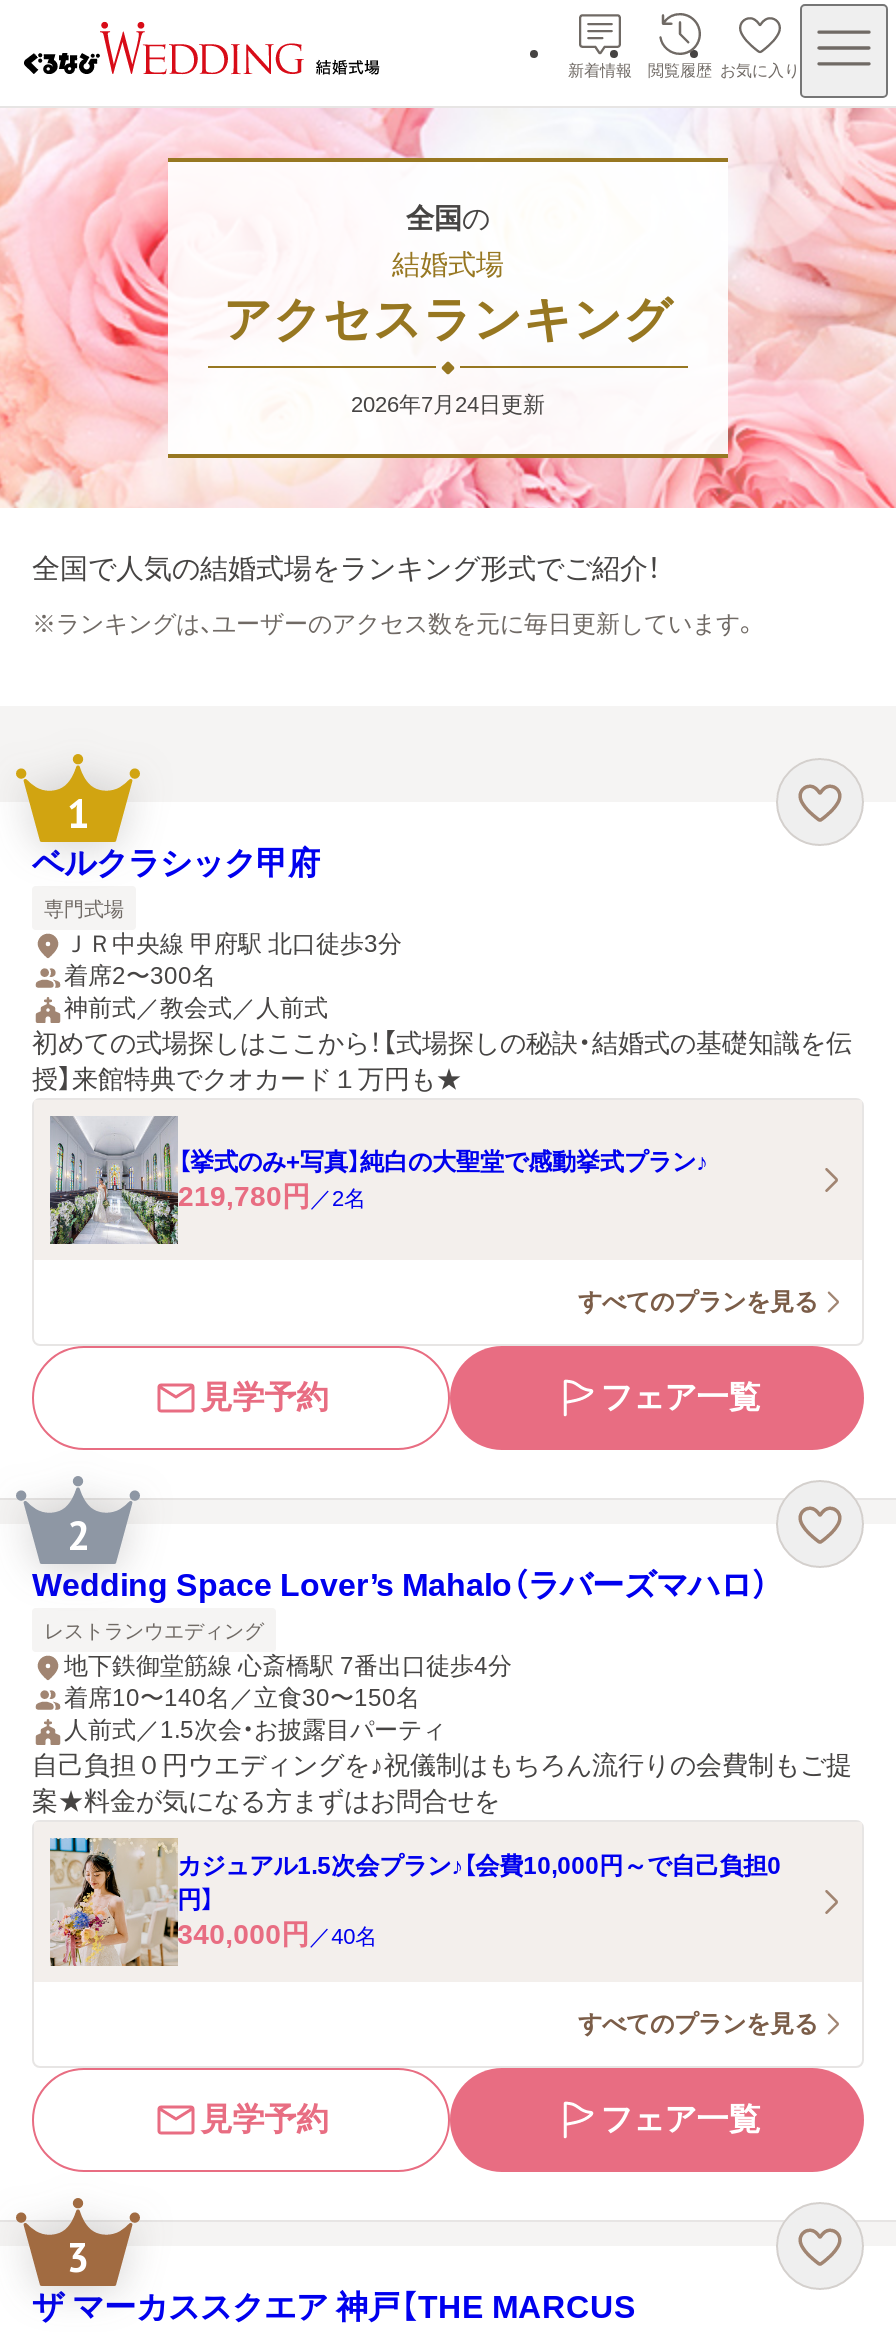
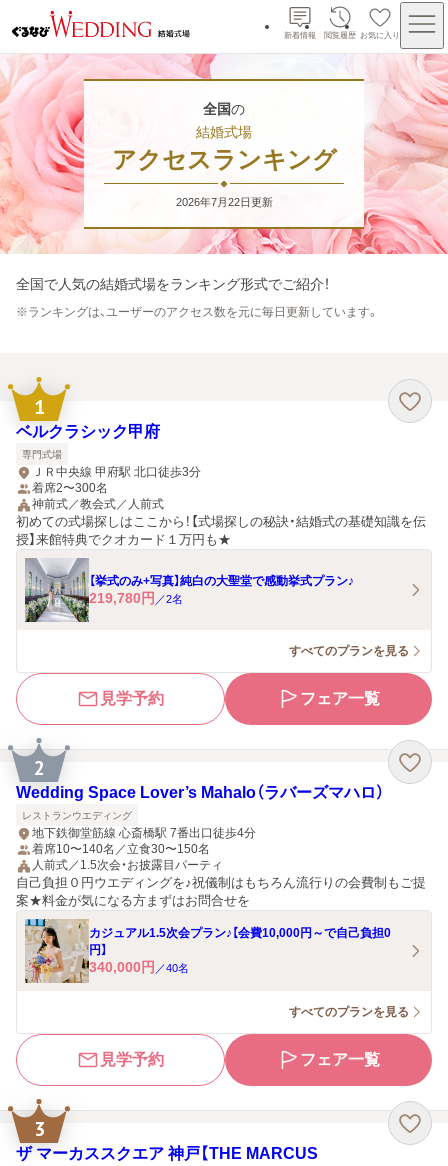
- 2026年7月24日更新
+ 2026年7月22日更新
